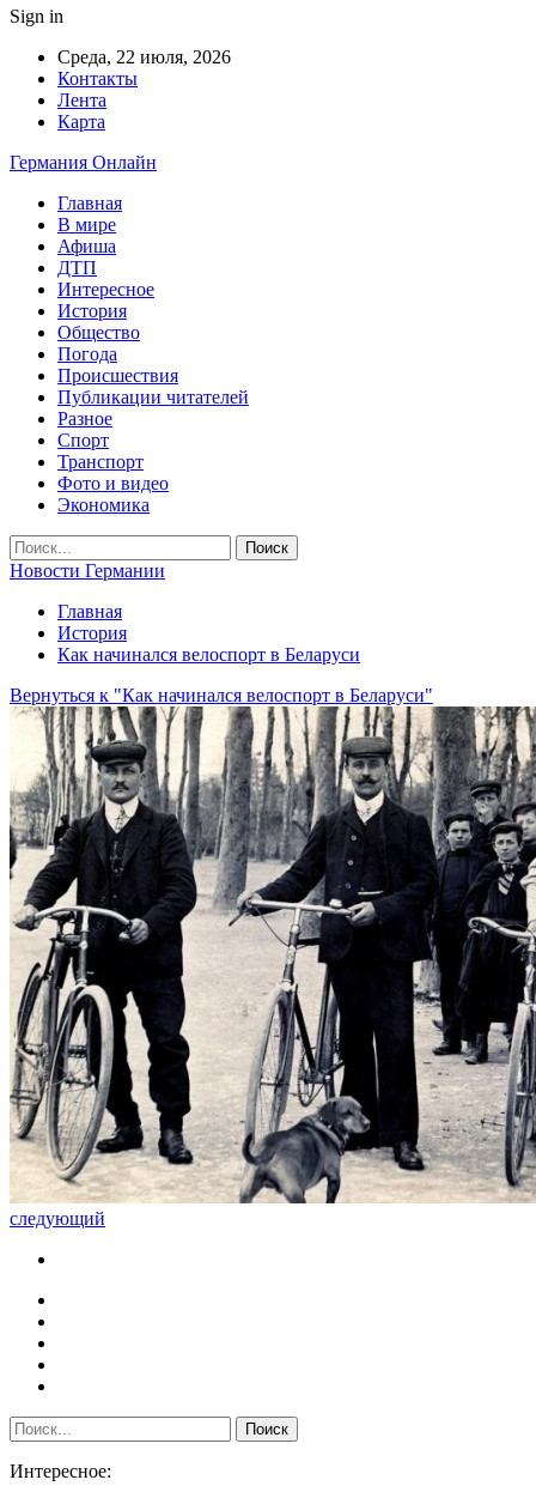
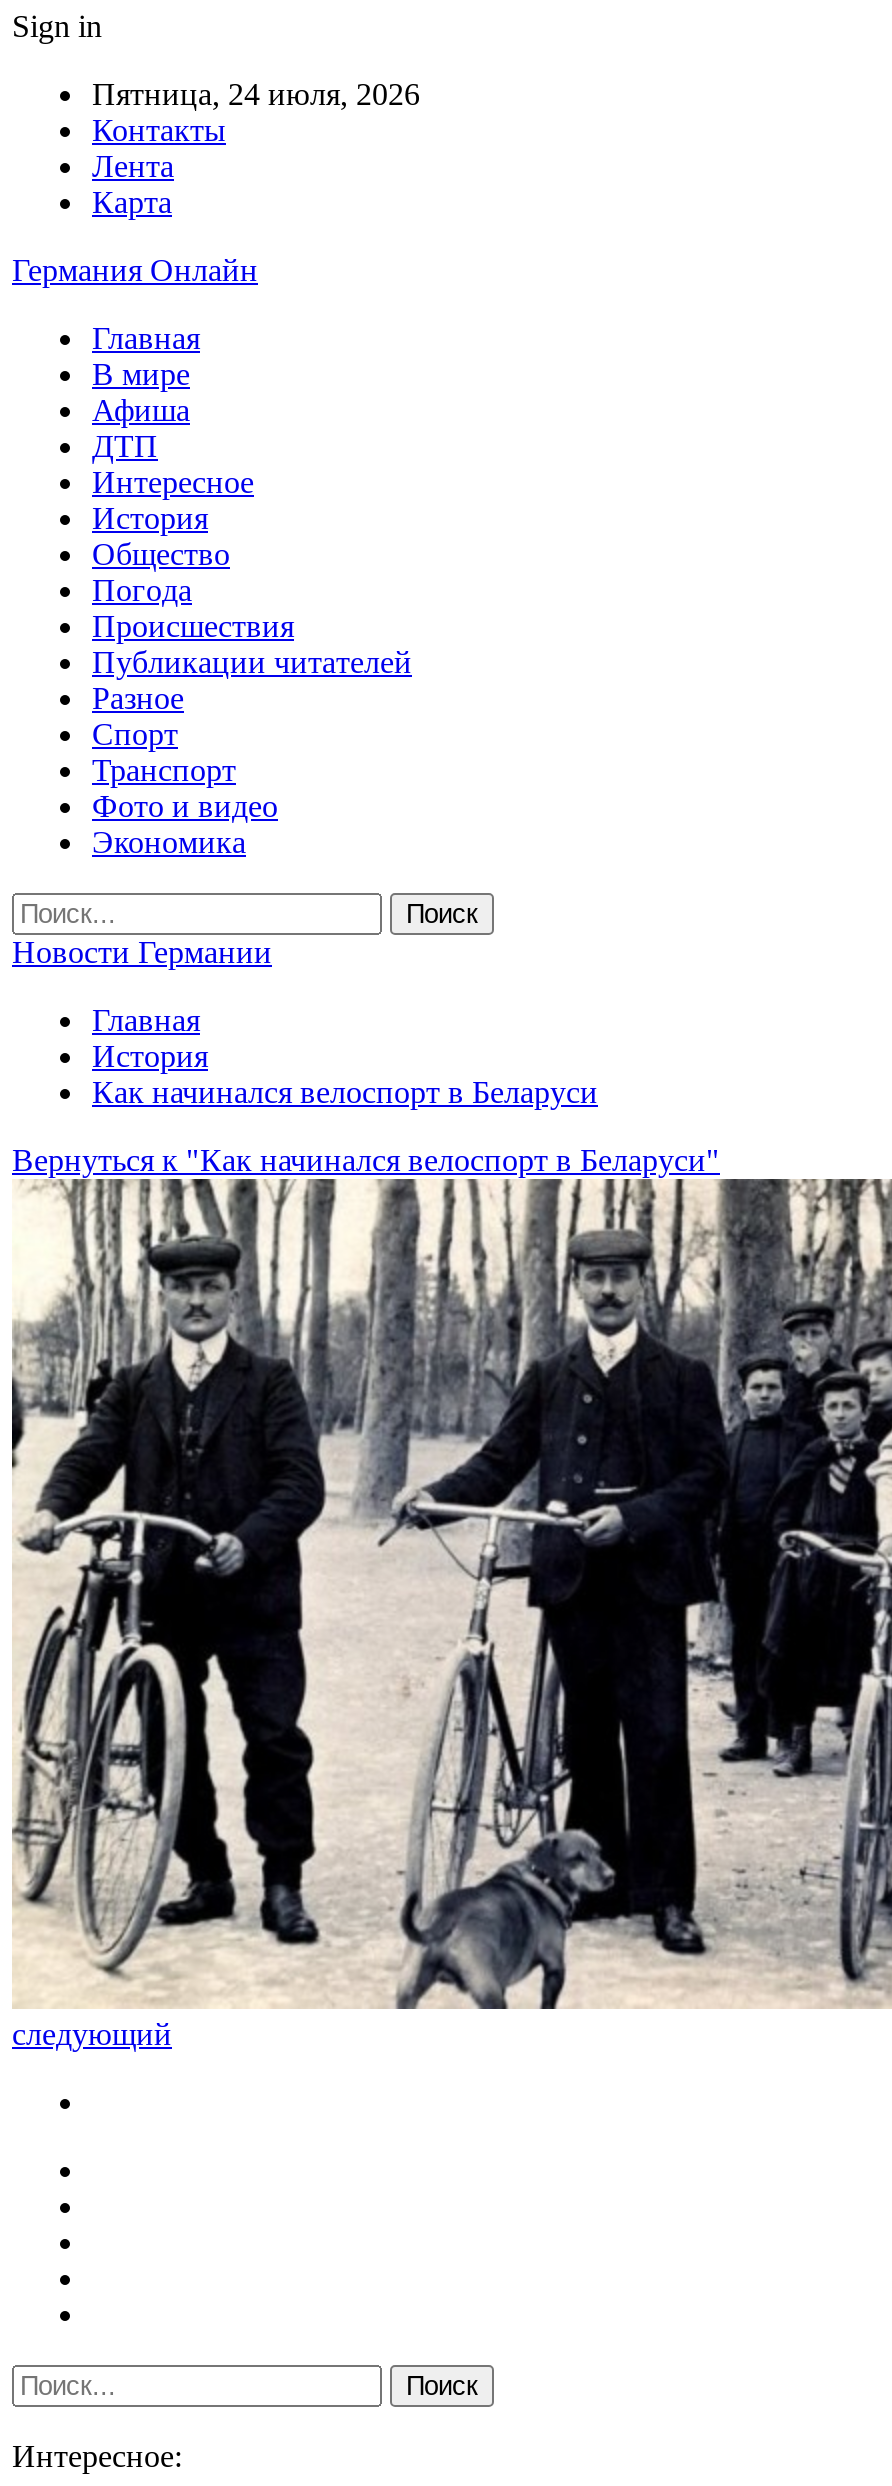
- Среда, 22 июля, 2026
+ Пятница, 24 июля, 2026
